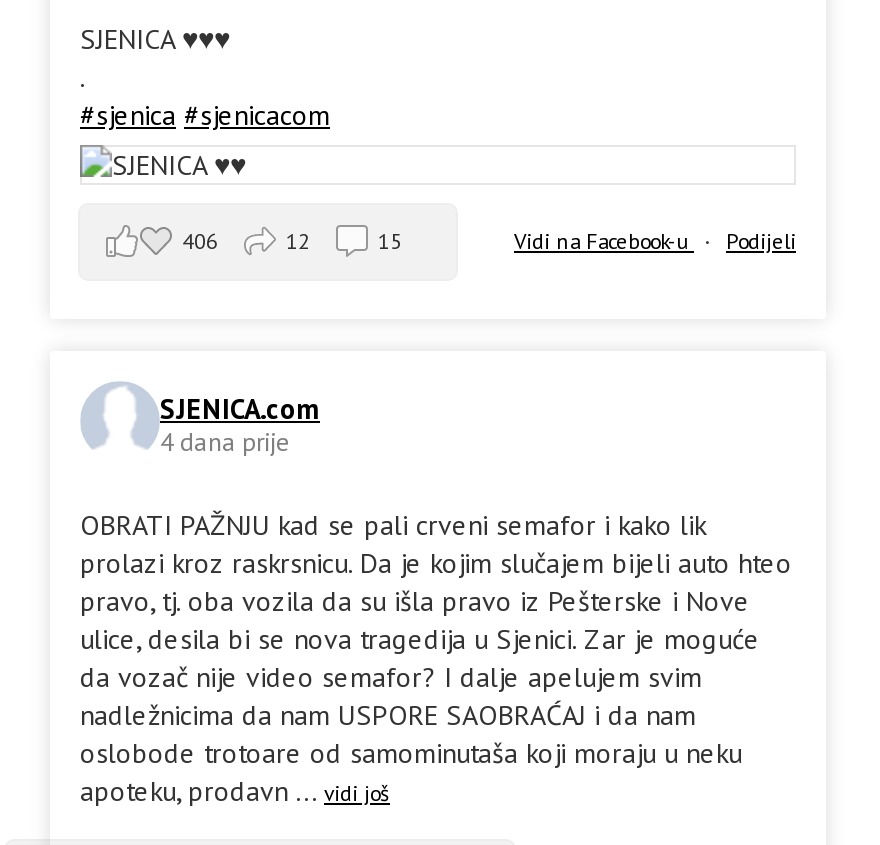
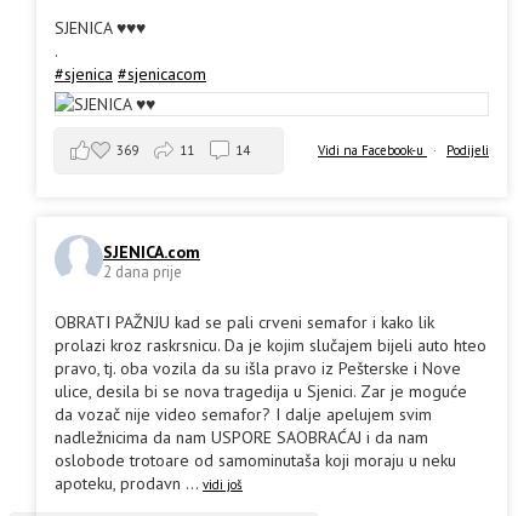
- 406
+ 369

- 12
+ 11

- 15
+ 14

- 4 dana prije
+ 2 dana prije
